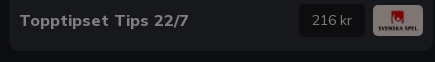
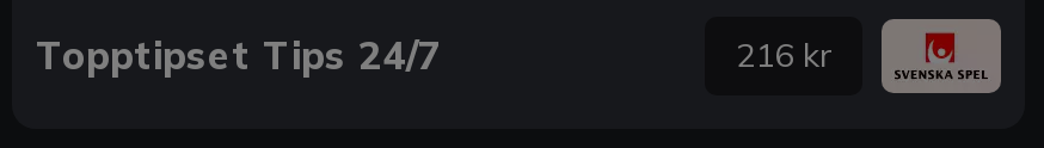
- Topptipset Tips 22/7
+ Topptipset Tips 24/7
